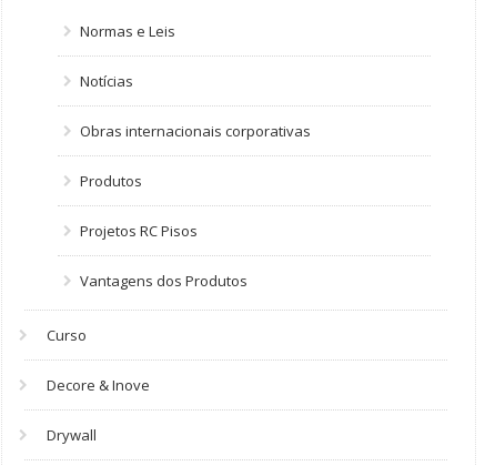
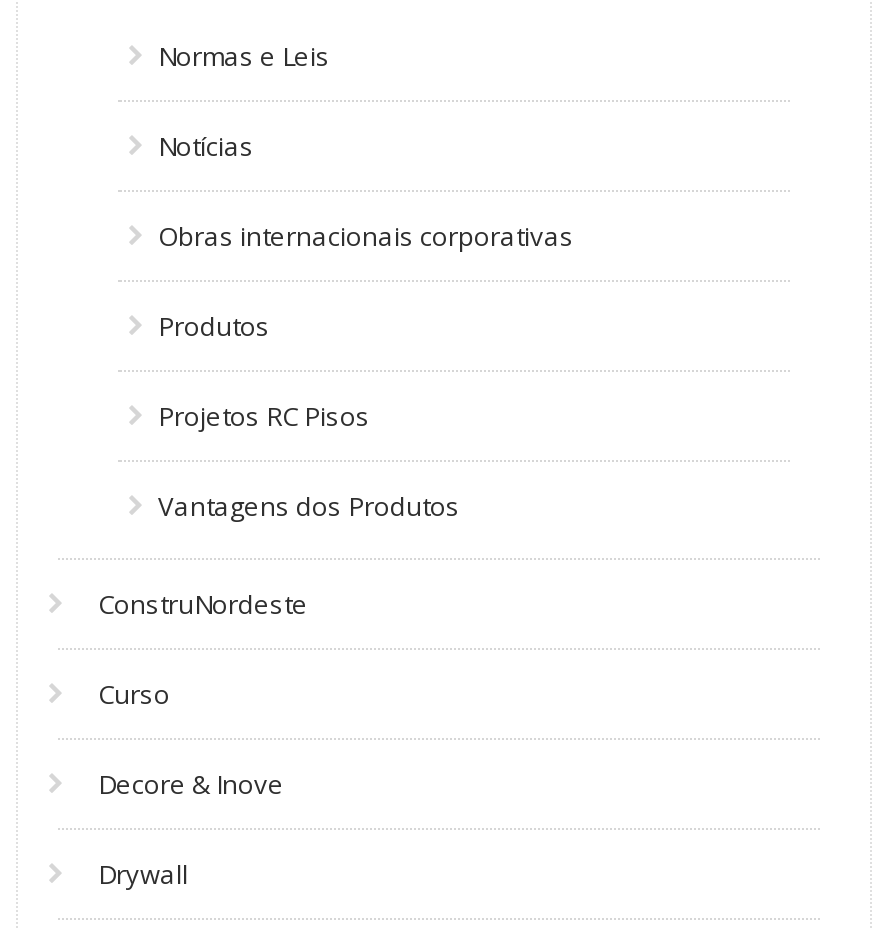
+ ConstruNordeste
